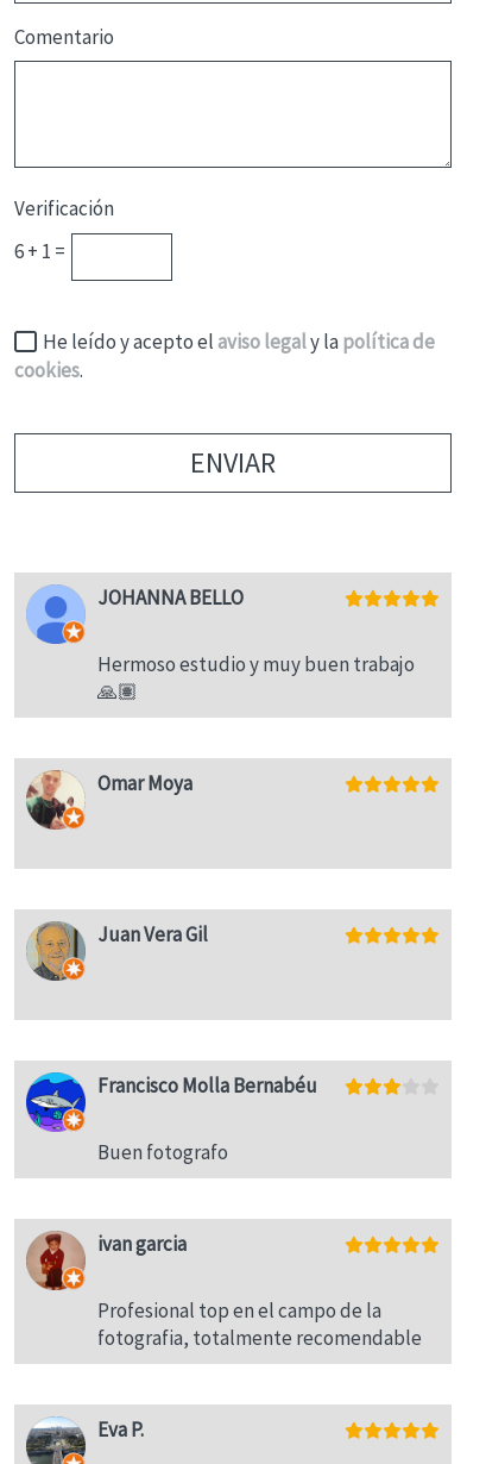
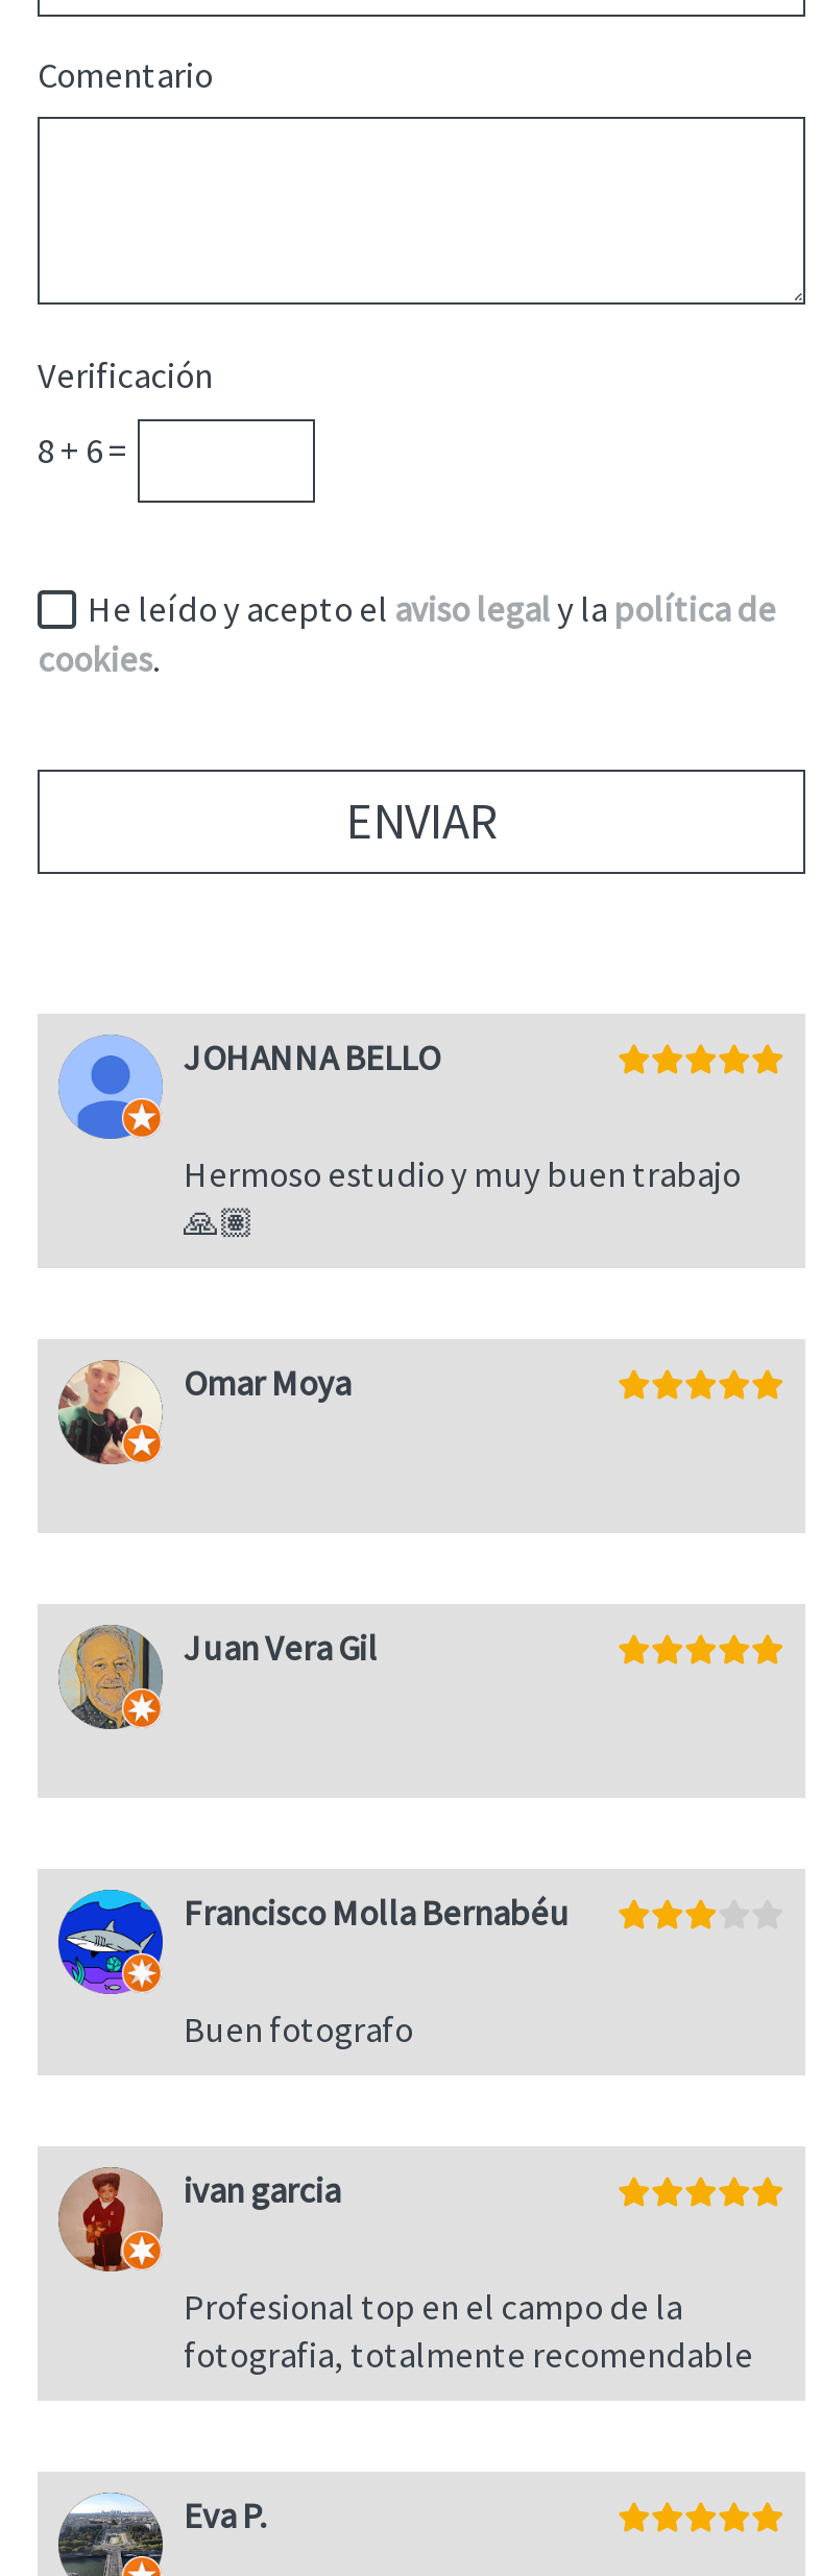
- 6 + 1 =
+ 8 + 6 =
